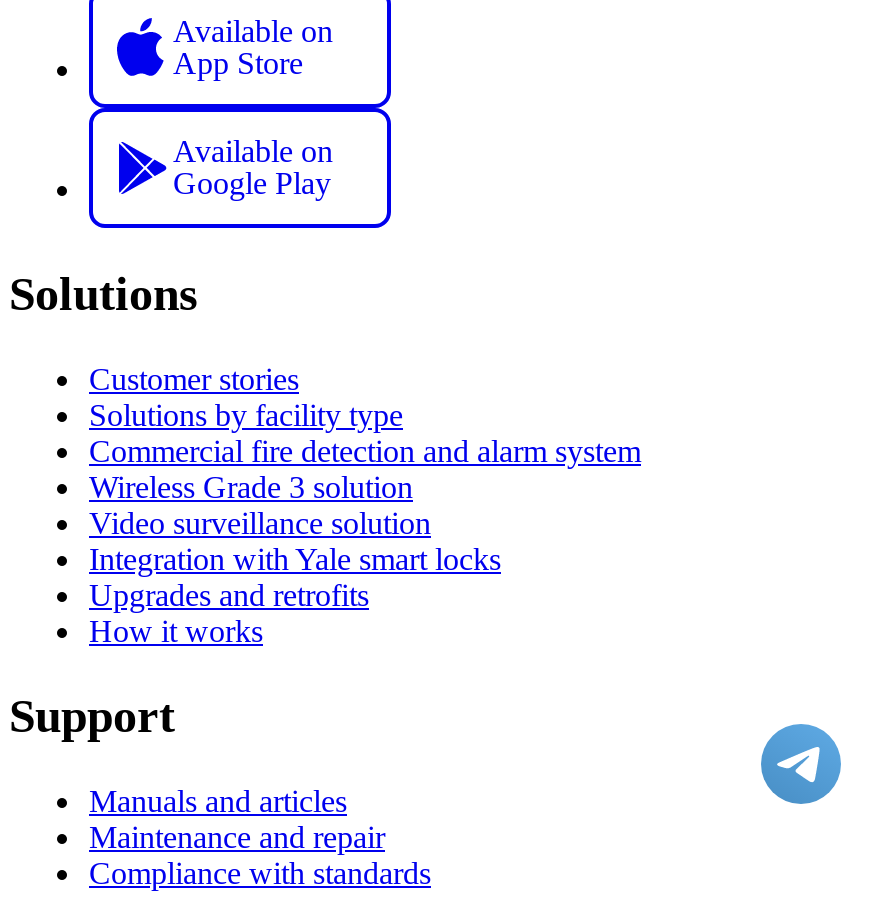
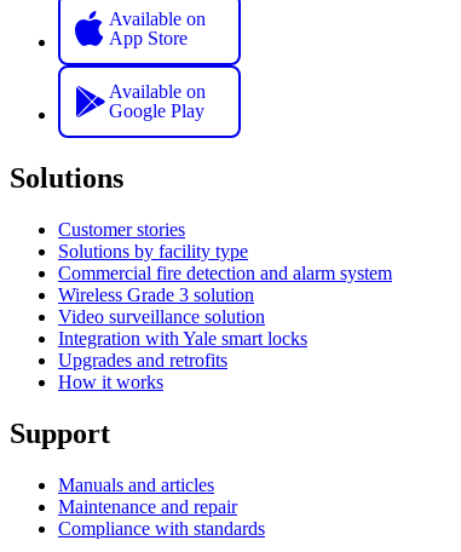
- [image]
